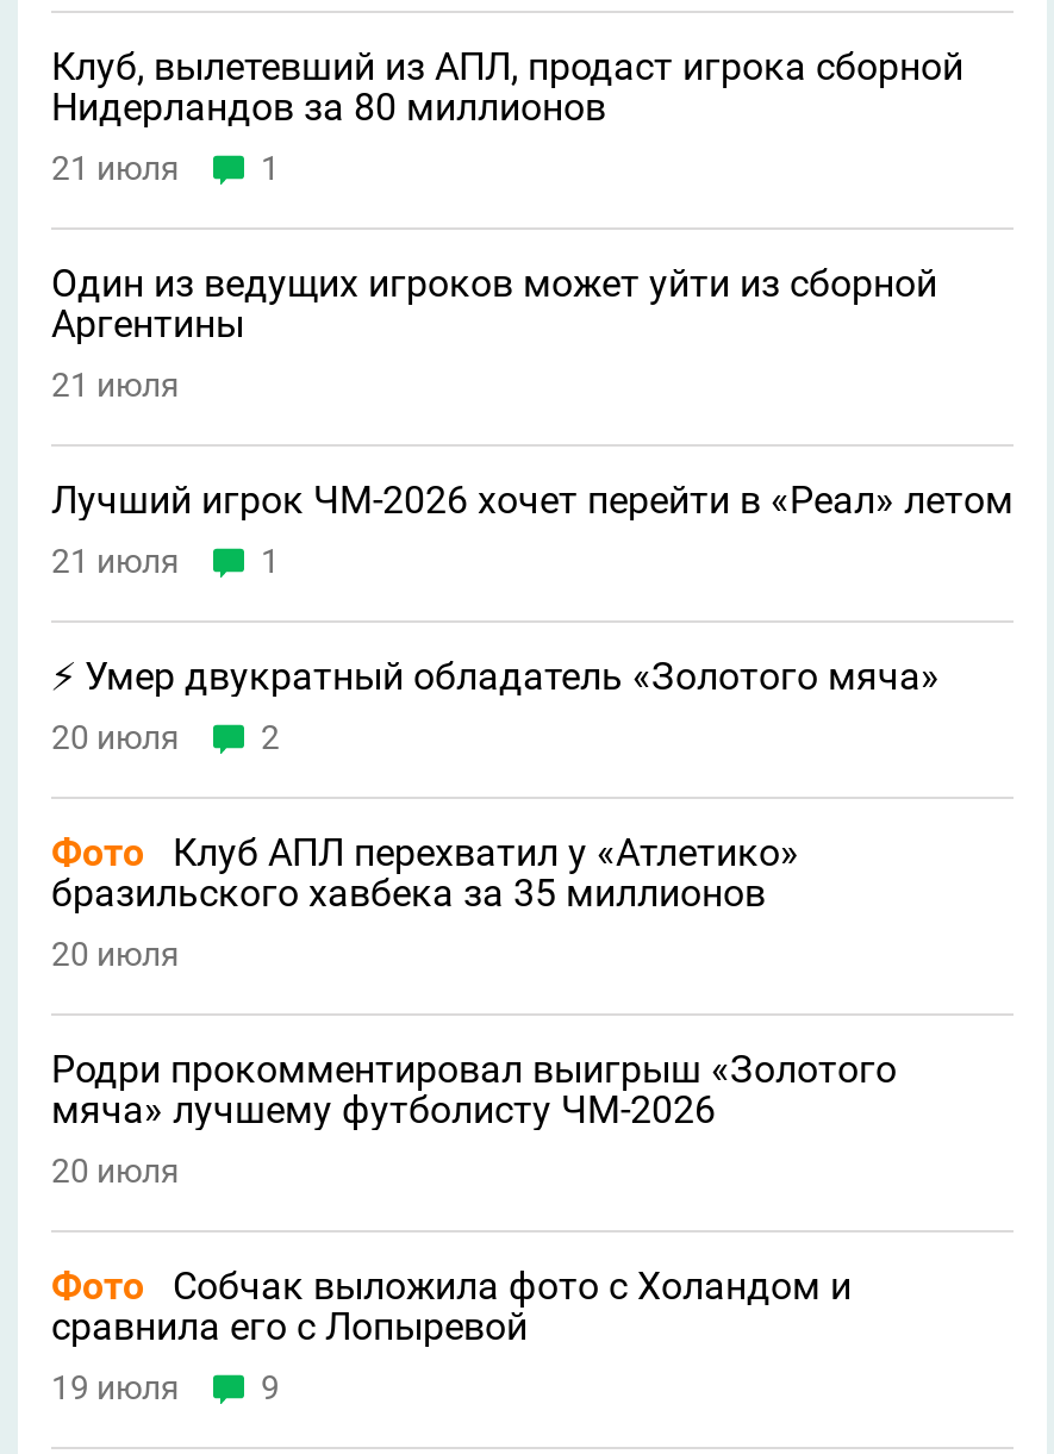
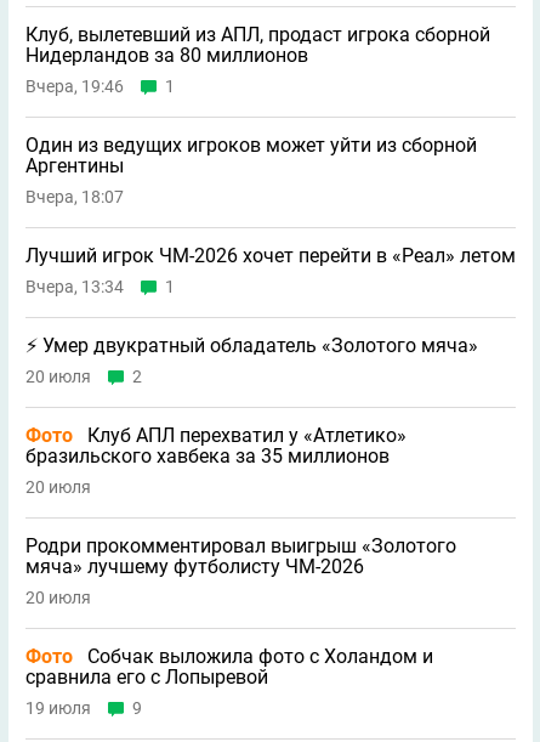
- 21 июля
+ Вчера, 19:46

- 21 июля
+ Вчера, 18:07

- 21 июля
+ Вчера, 13:34
